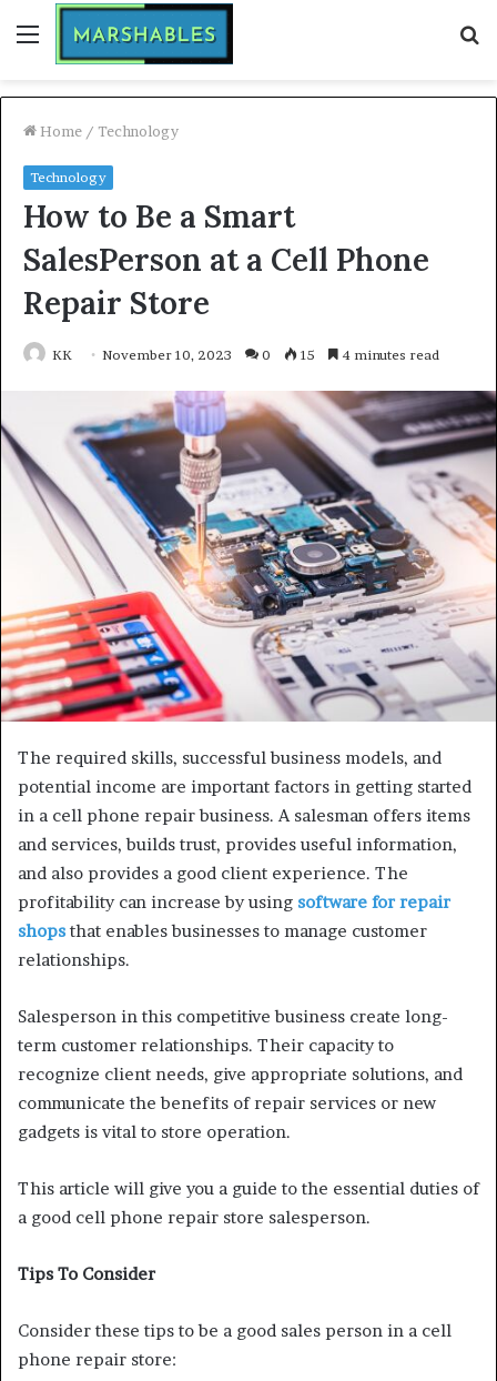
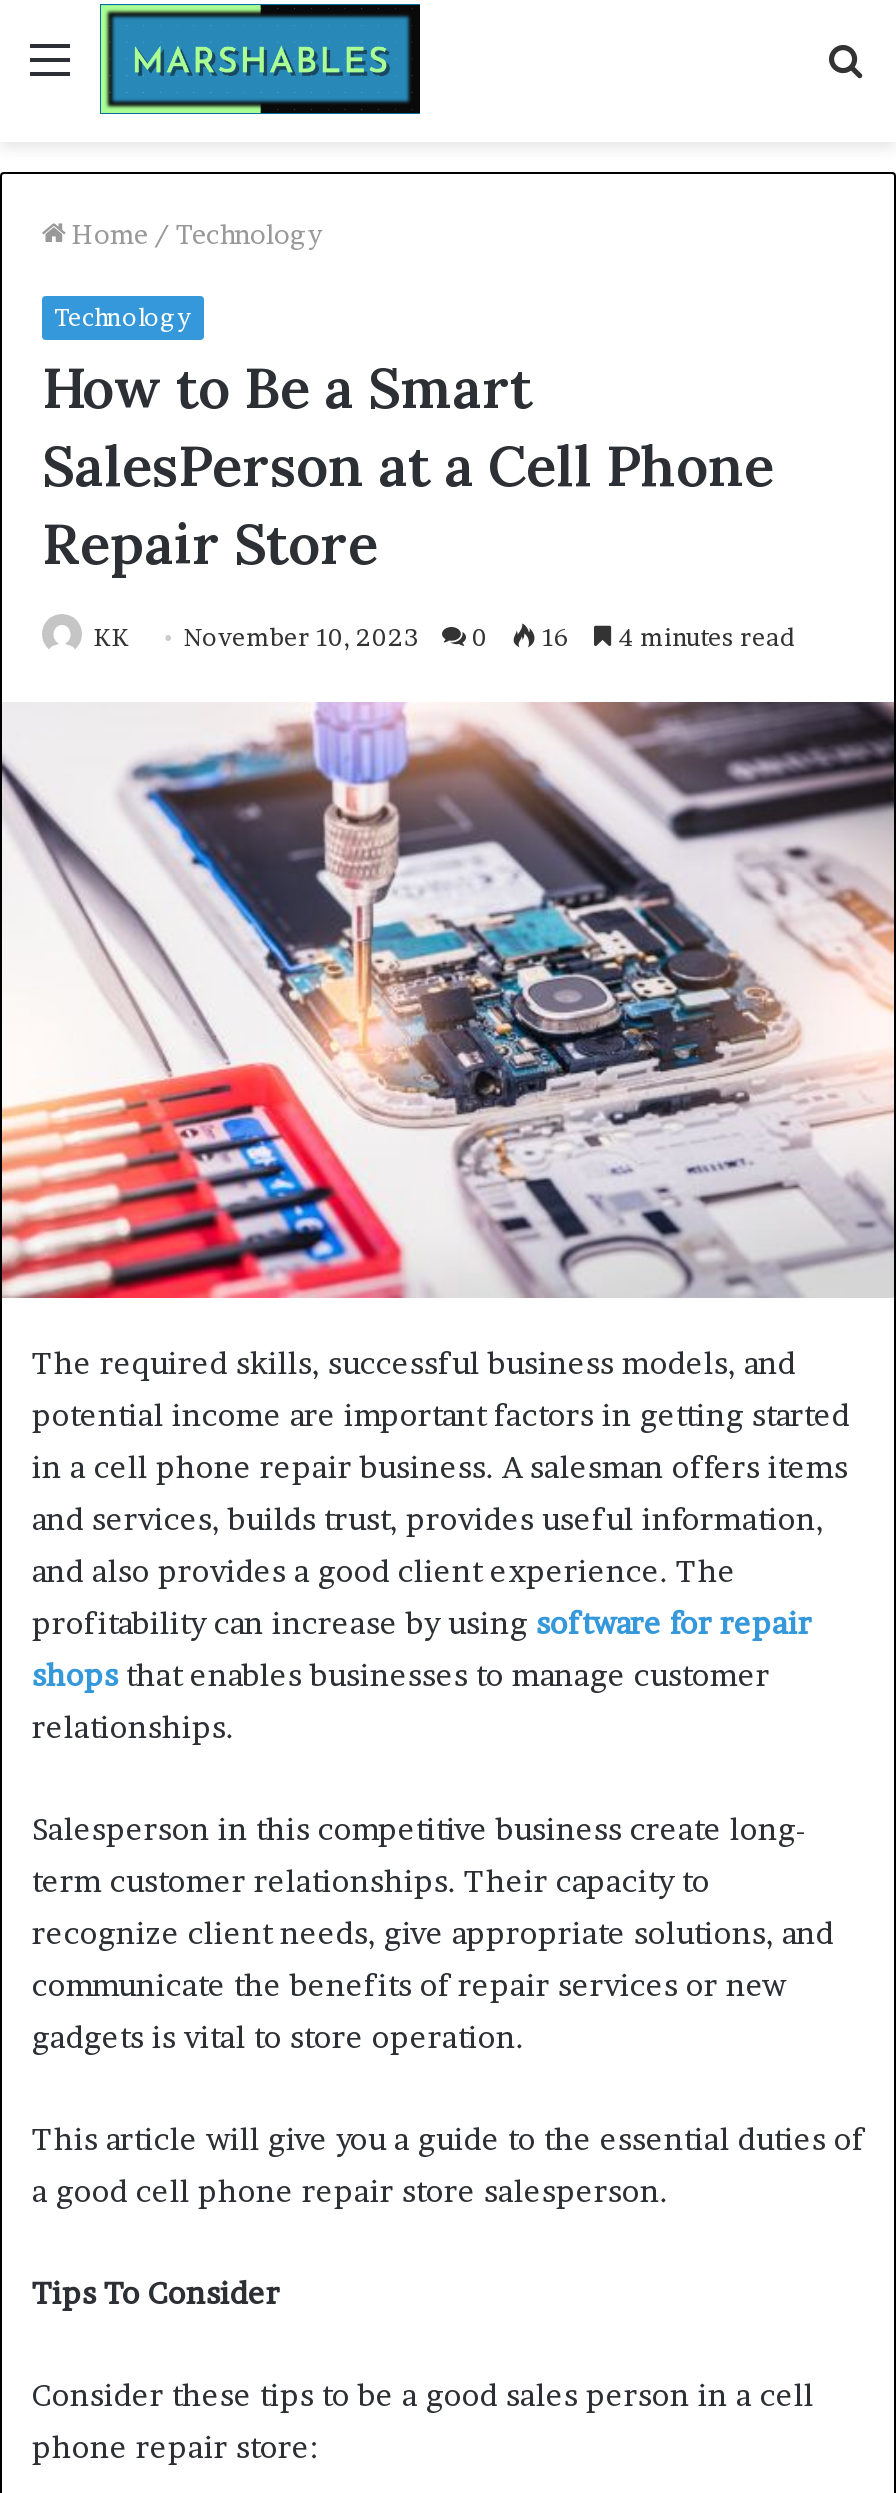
- KK November 10, 2023 0 15 4 minutes read
+ KK November 10, 2023 0 16 4 minutes read
